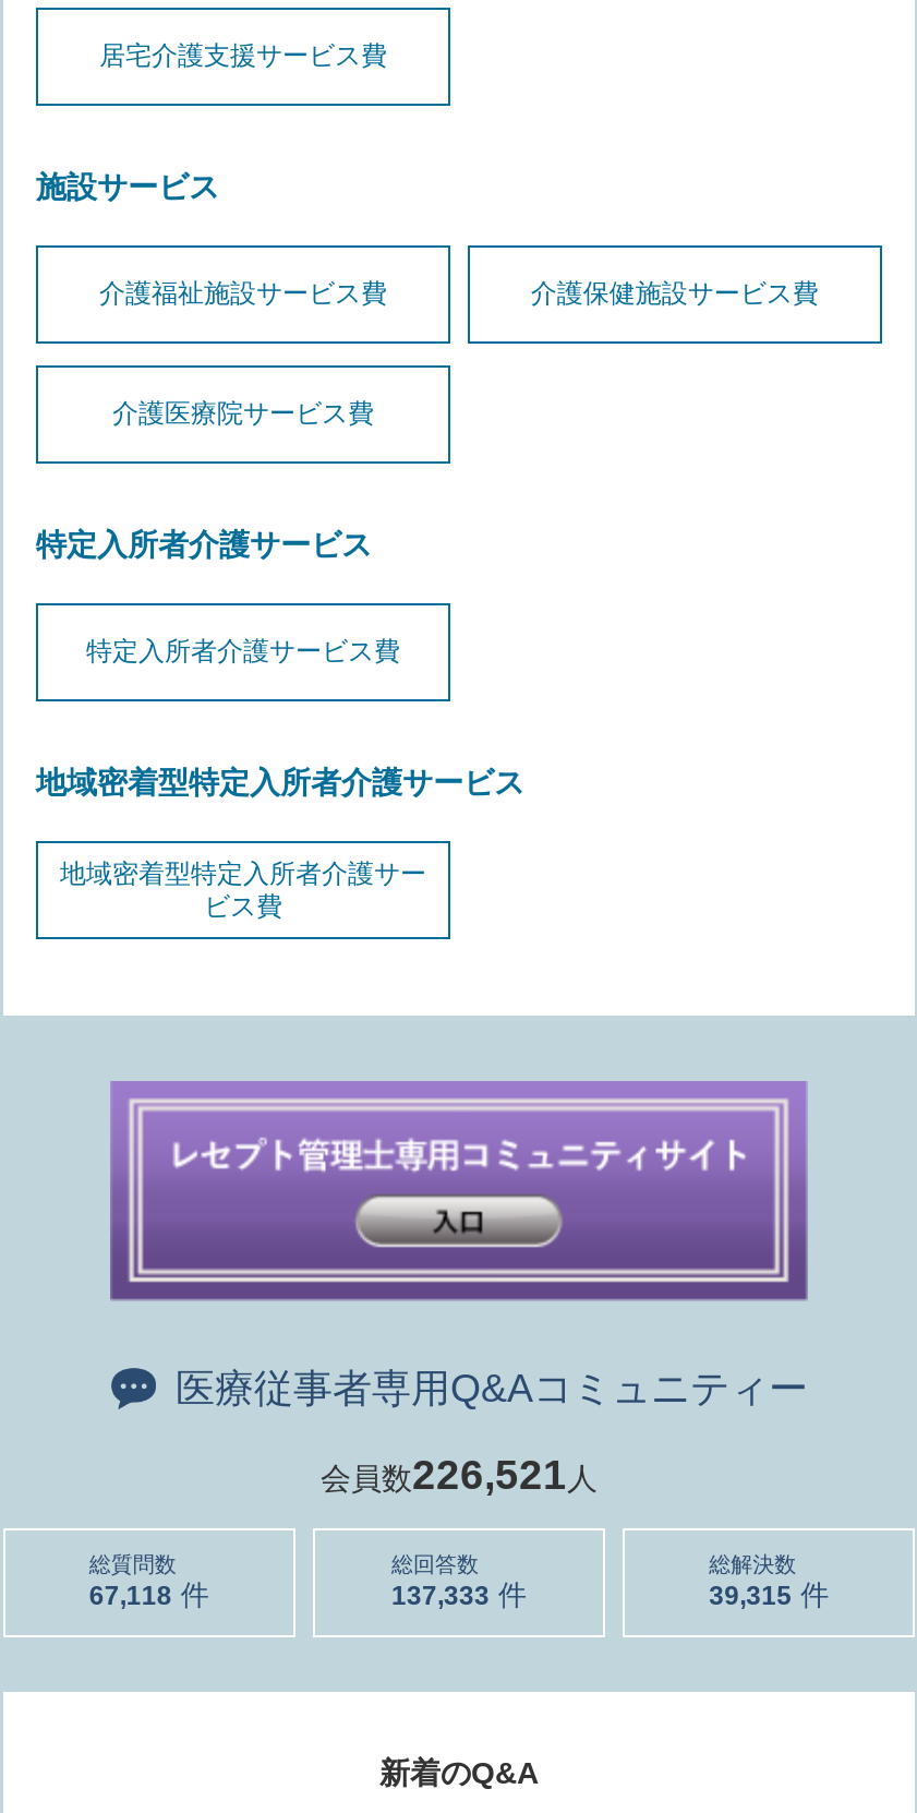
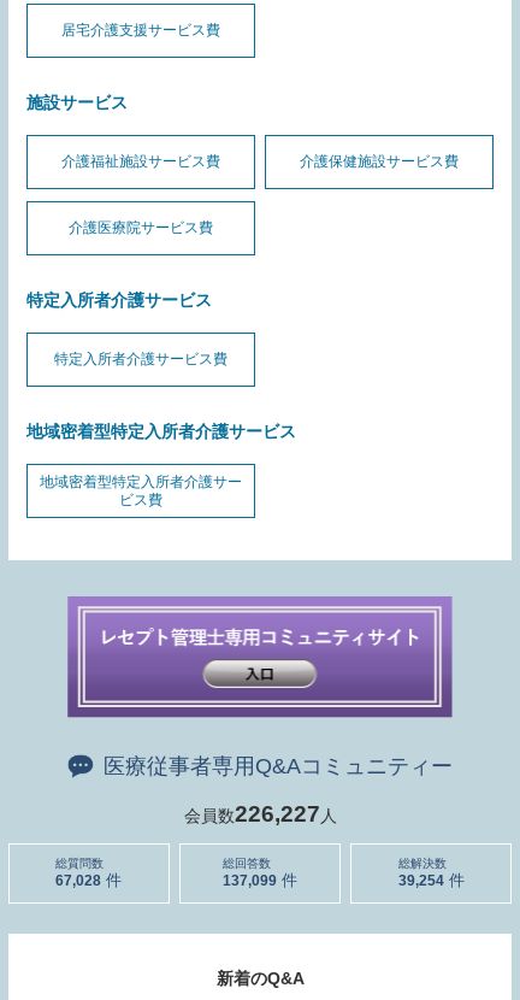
- 会員数226,521人
+ 会員数226,227人

- 67,118
+ 67,028

- 137,333
+ 137,099

- 39,315
+ 39,254
